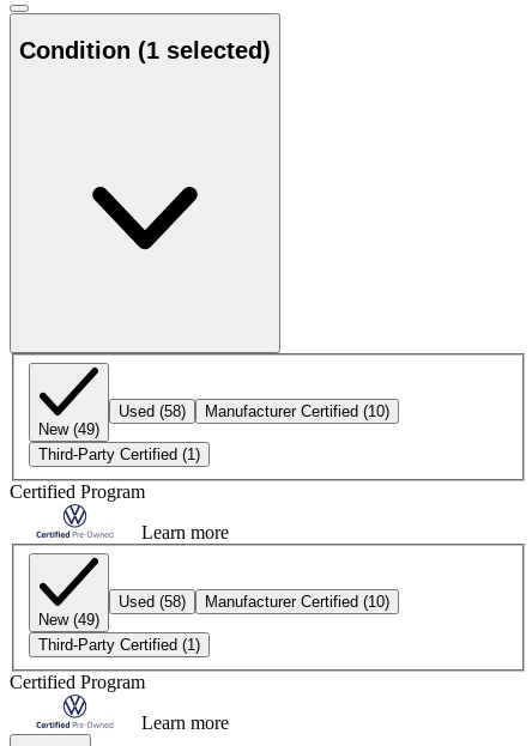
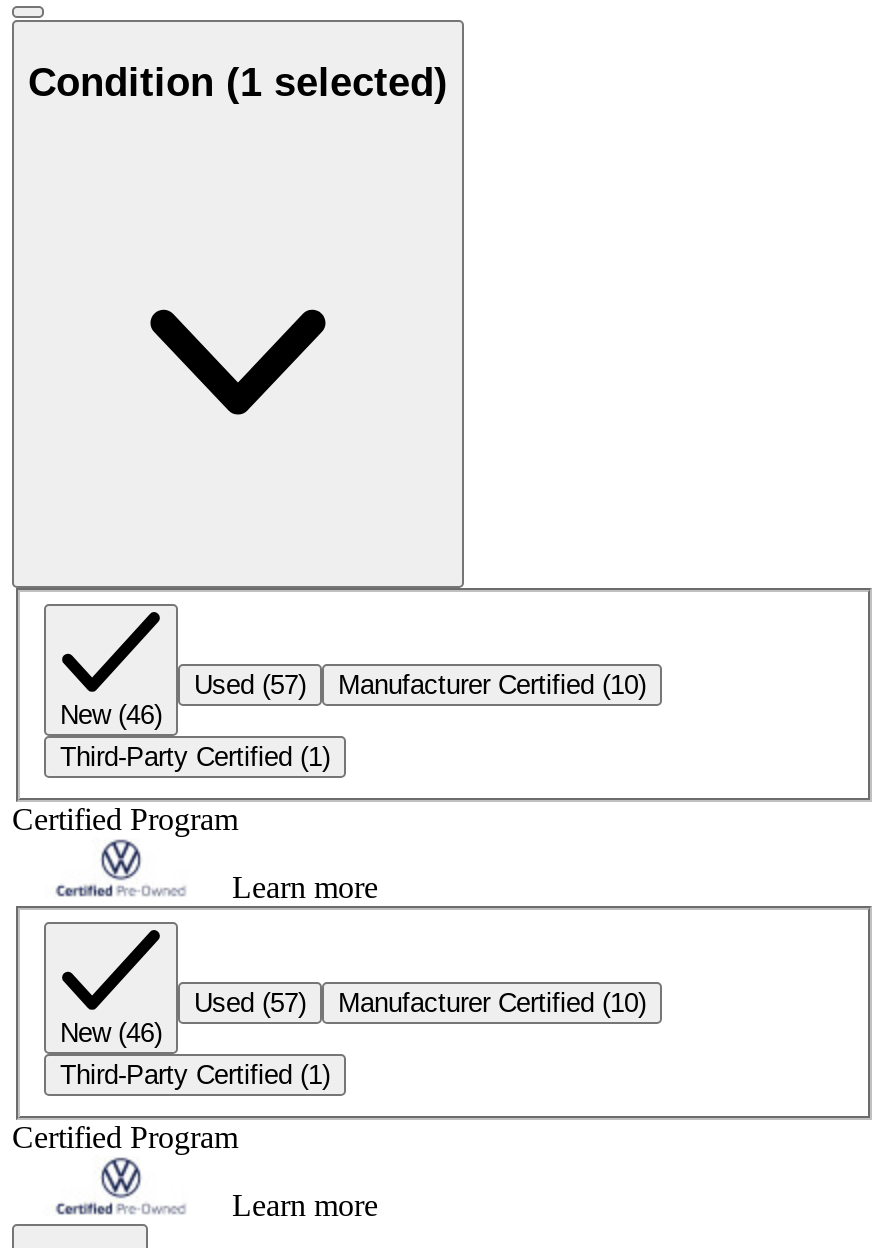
- Used (58) Manufacturer Certified (10)
+ Used (57) Manufacturer Certified (10)

- New (49)
+ New (46)

- Used (58) Manufacturer Certified (10)
+ Used (57) Manufacturer Certified (10)

- New (49)
+ New (46)
